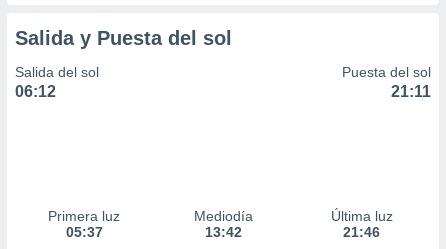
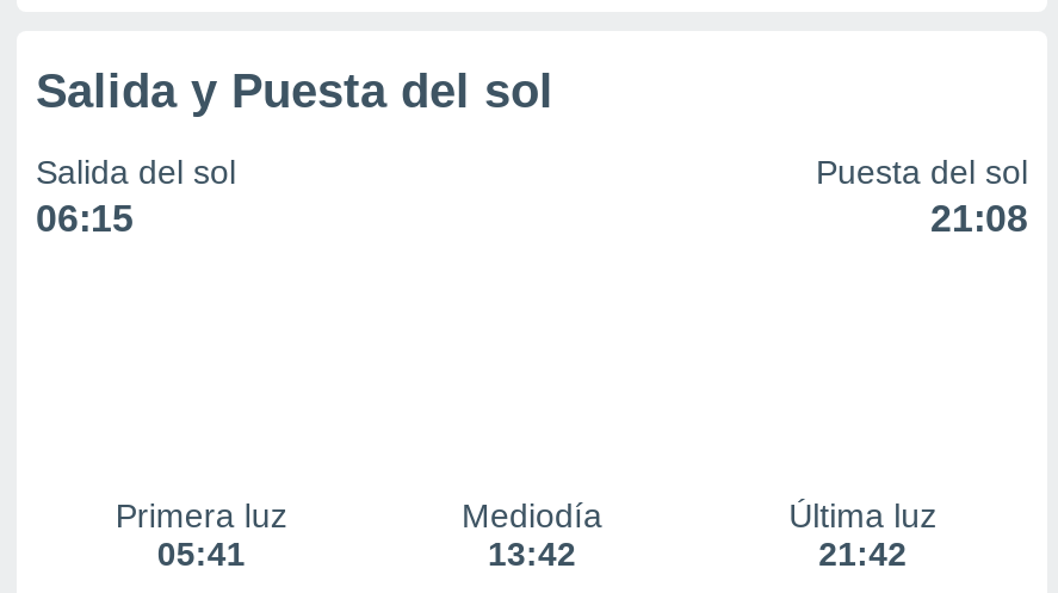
- 06:12
+ 06:15

- 21:11
+ 21:08

- 05:37
+ 05:41

- 21:46
+ 21:42
